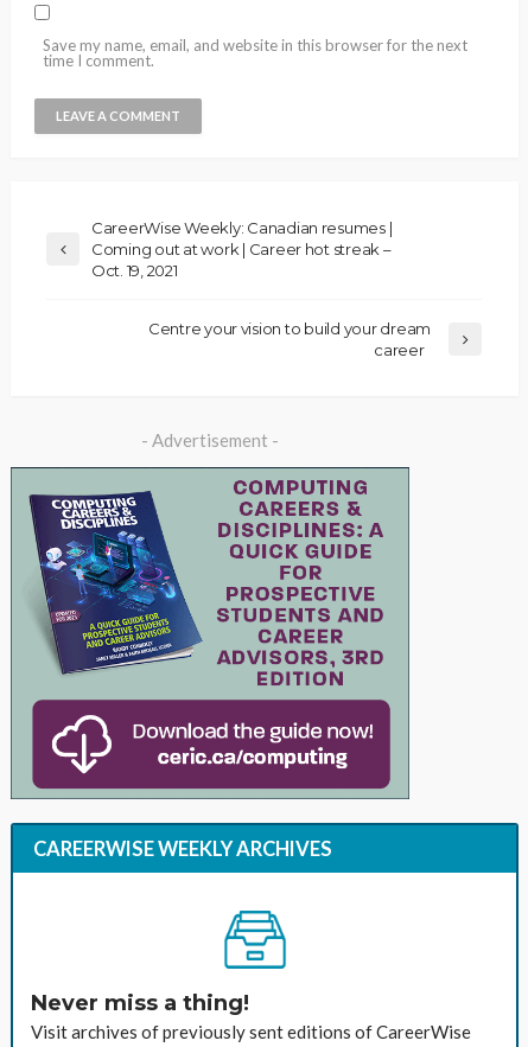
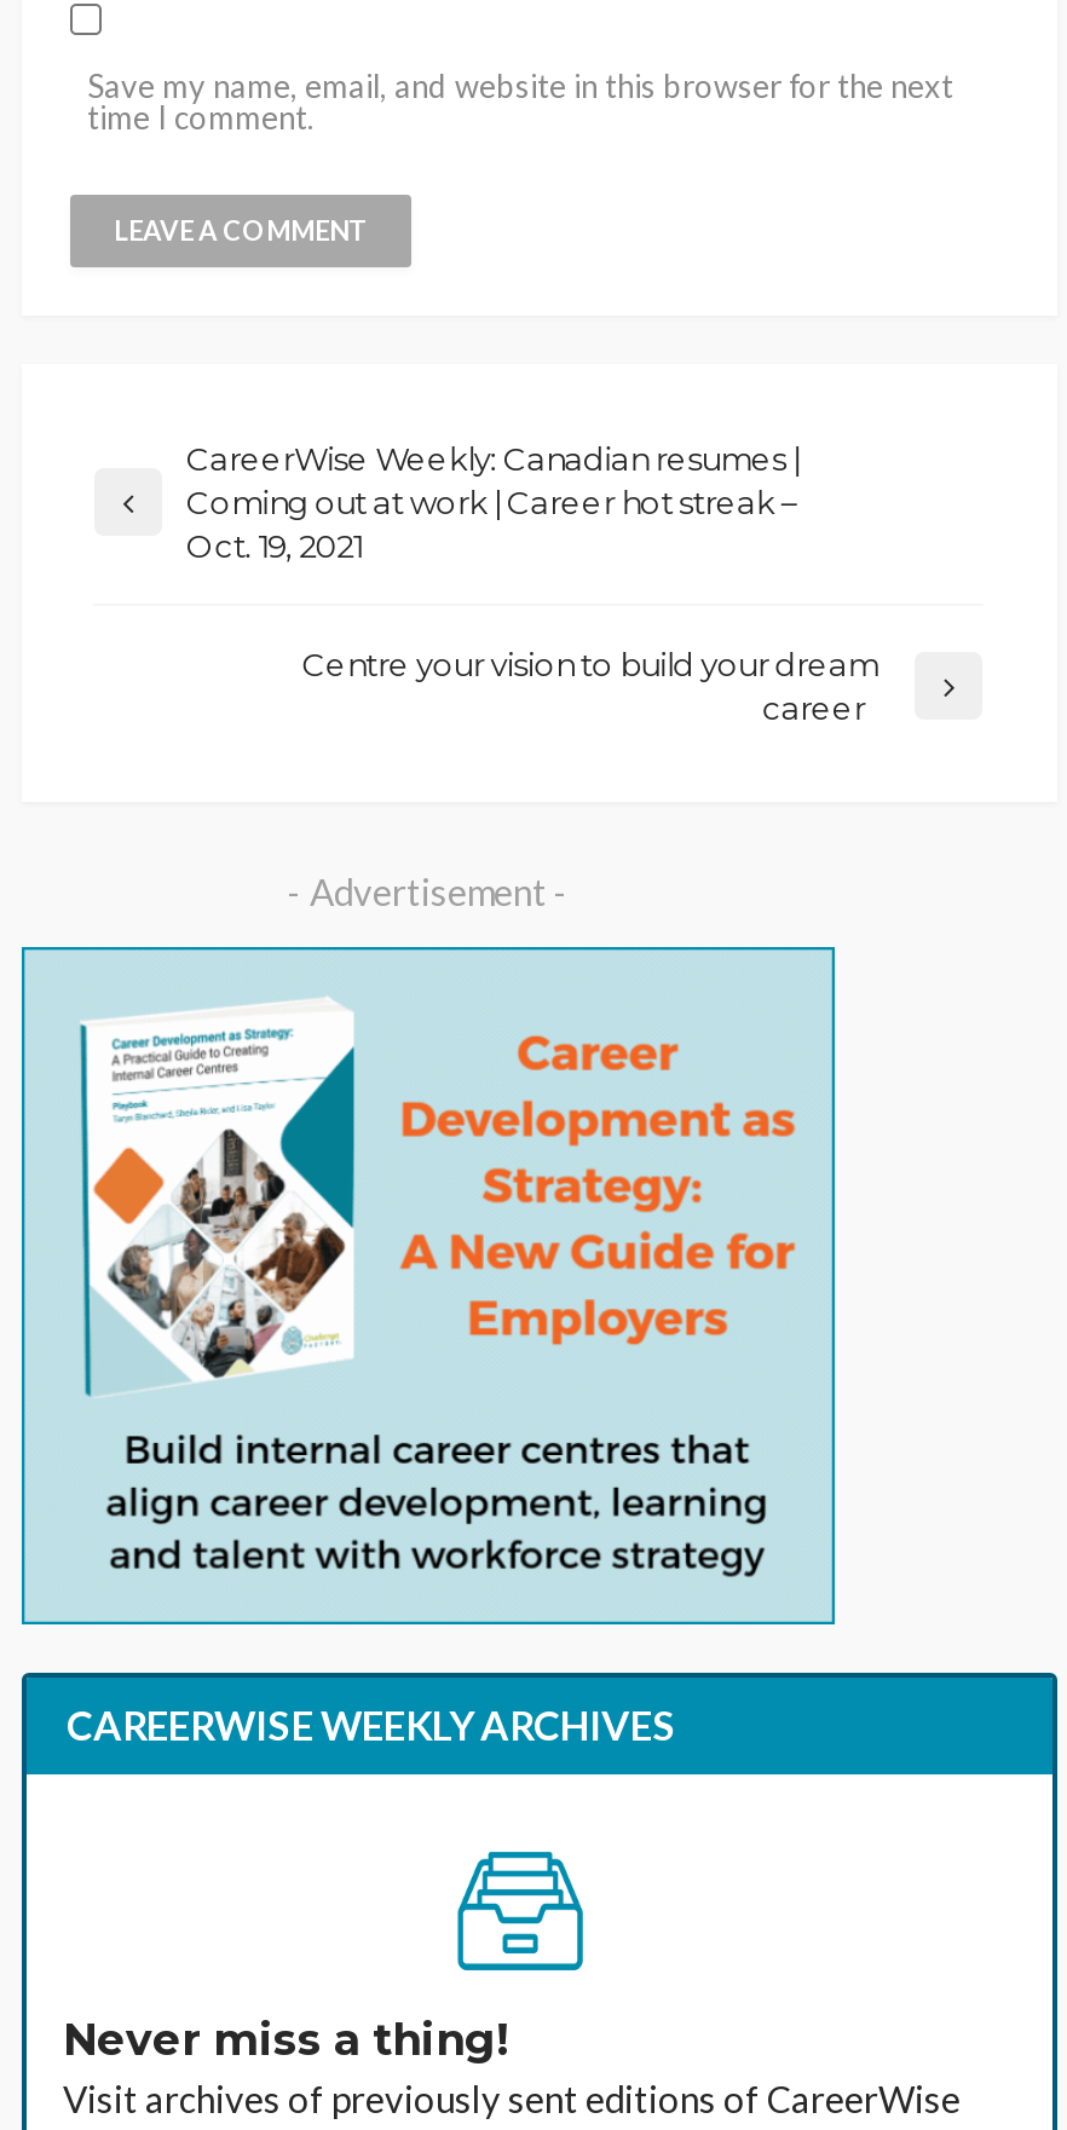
- [image]
+ [image]
